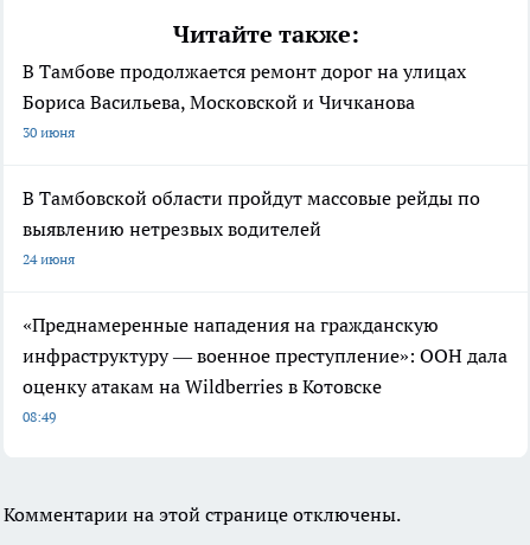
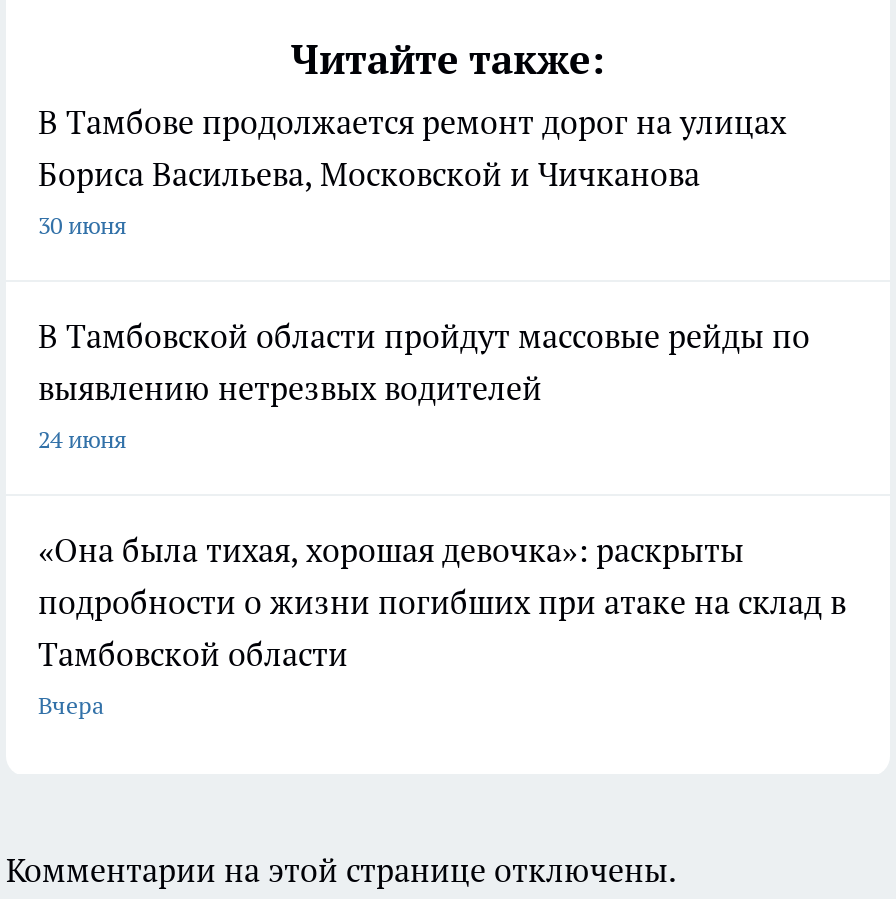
- «Преднамеренные нападения на гражданскую
- инфраструктуру — военное преступление»: ООН дала
- оценку атакам на Wildberries в Котовске
- 08:49
+ «Она была тихая, хорошая девочка»: раскрыты
+ подробности о жизни погибших при атаке на склад в
+ Тамбовской области
+ Вчера
